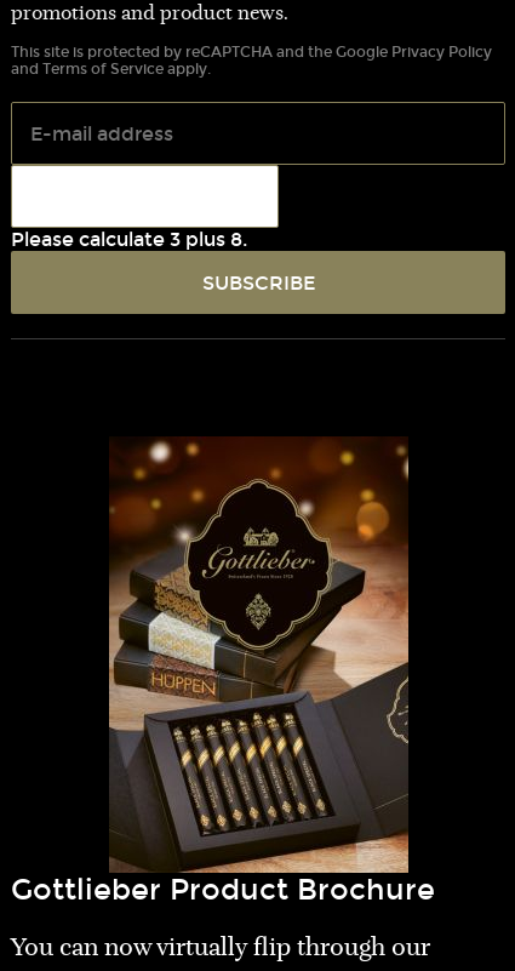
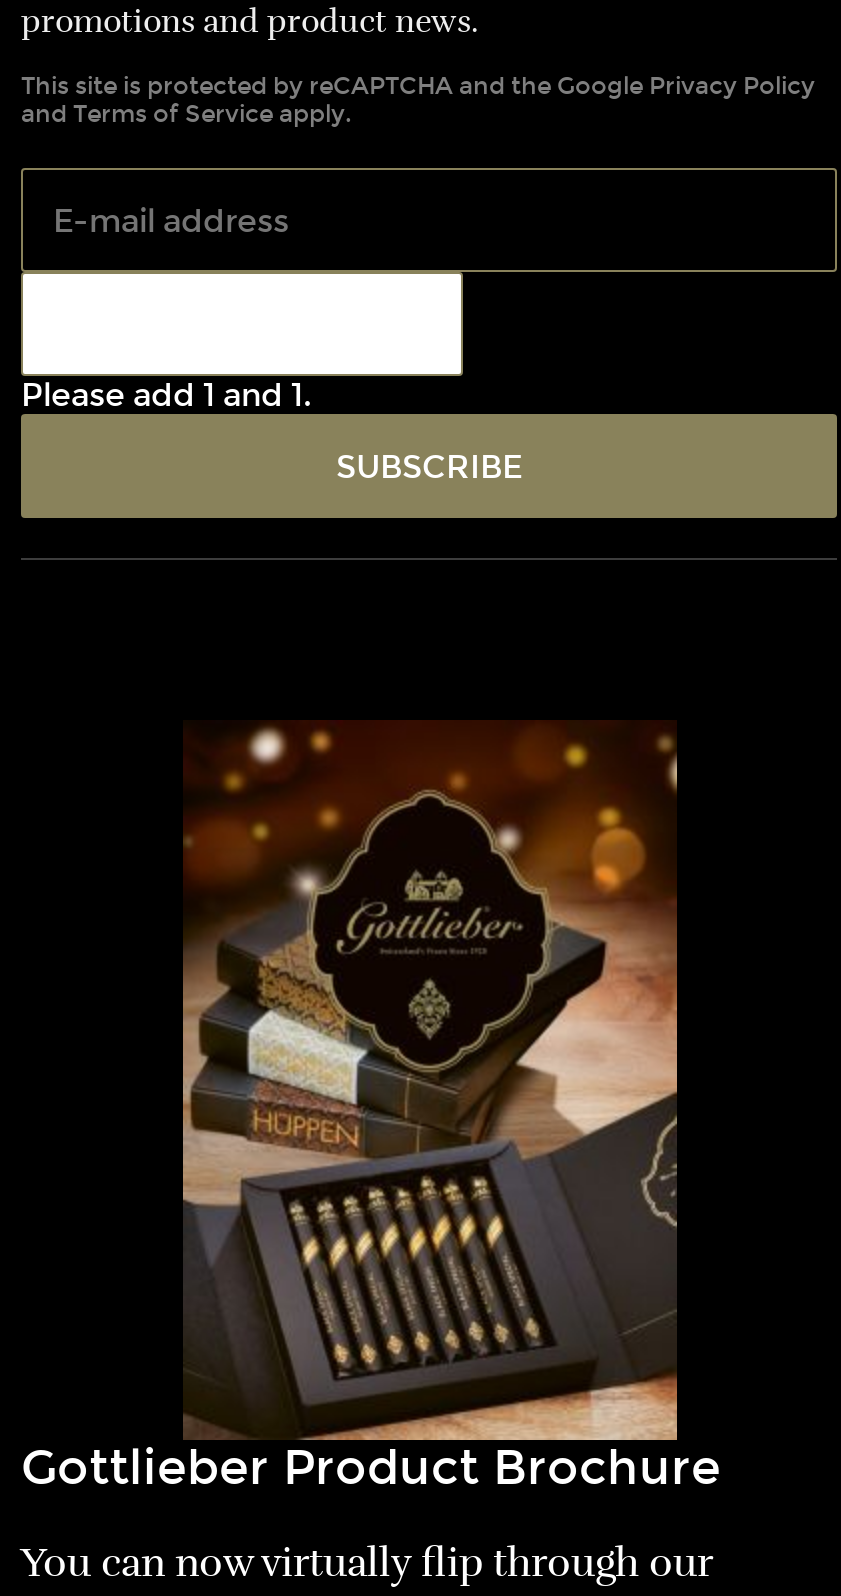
- Please calculate 3 plus 8.
+ Please add 1 and 1.
